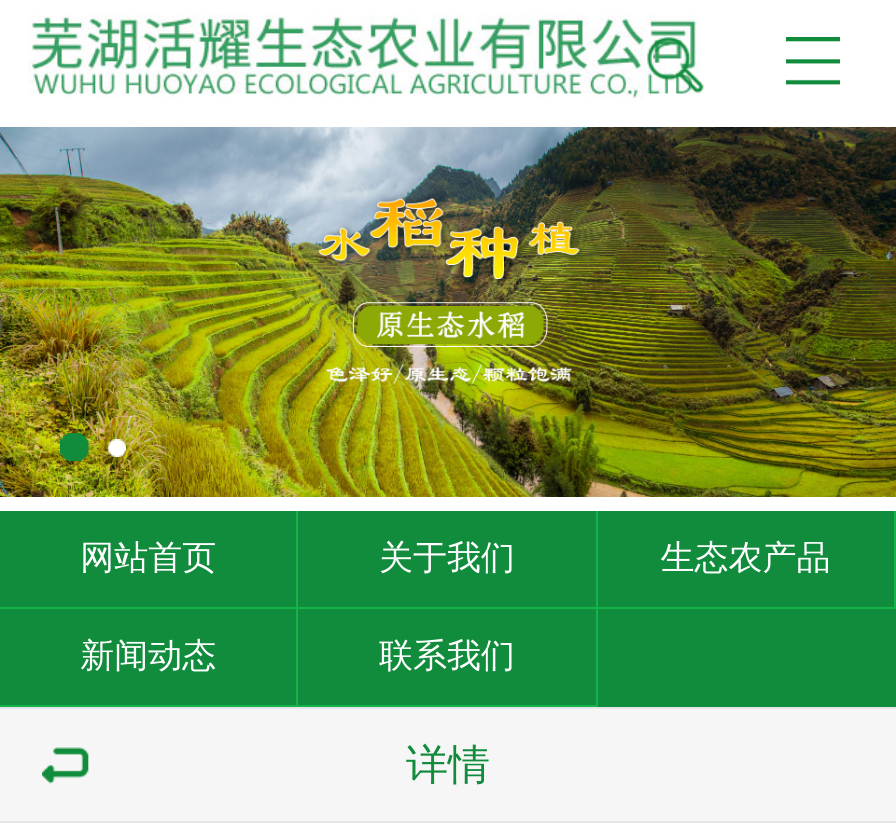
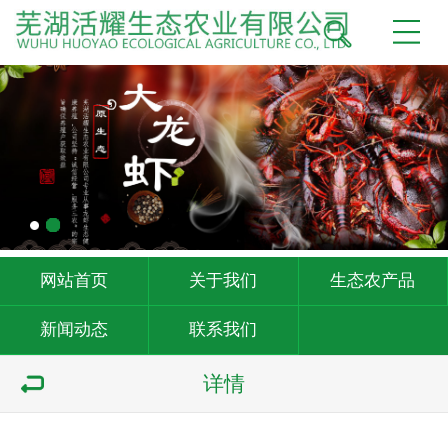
- [image]
+ [image]
